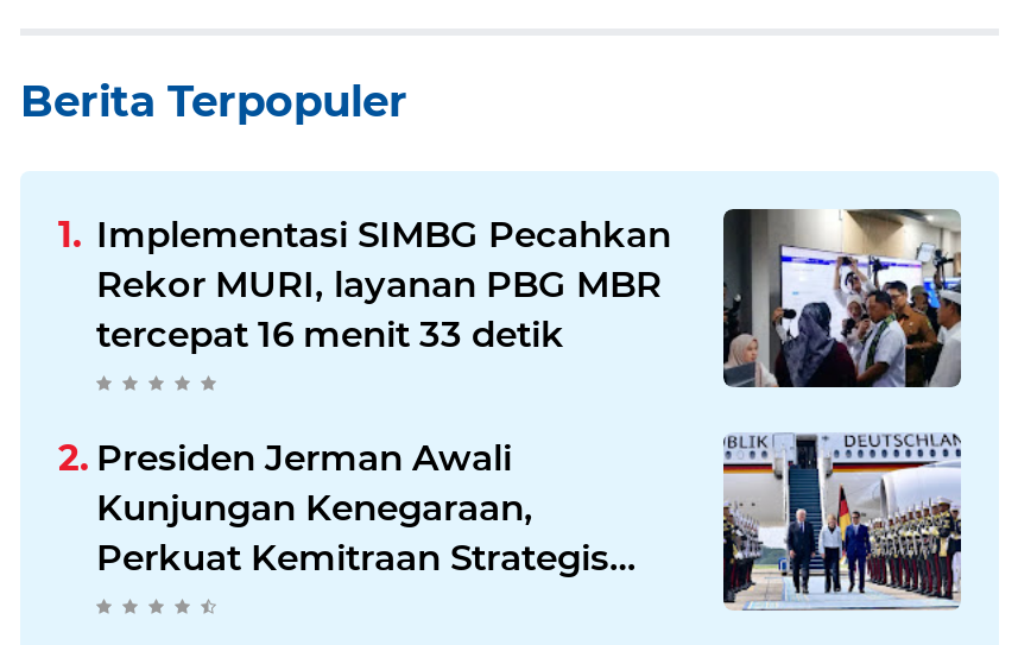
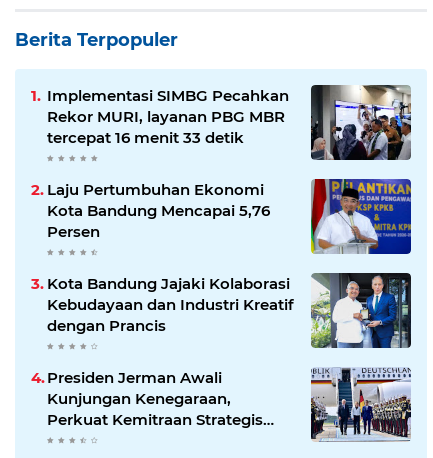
+ [image]
+ Laju Pertumbuhan Ekonomi
+ Kota Bandung Mencapai 5,76
+ Persen
+ Kota Bandung Jajaki Kolaborasi
+ Kebudayaan dan Industri Kreatif
+ dengan Prancis

+ [image]
